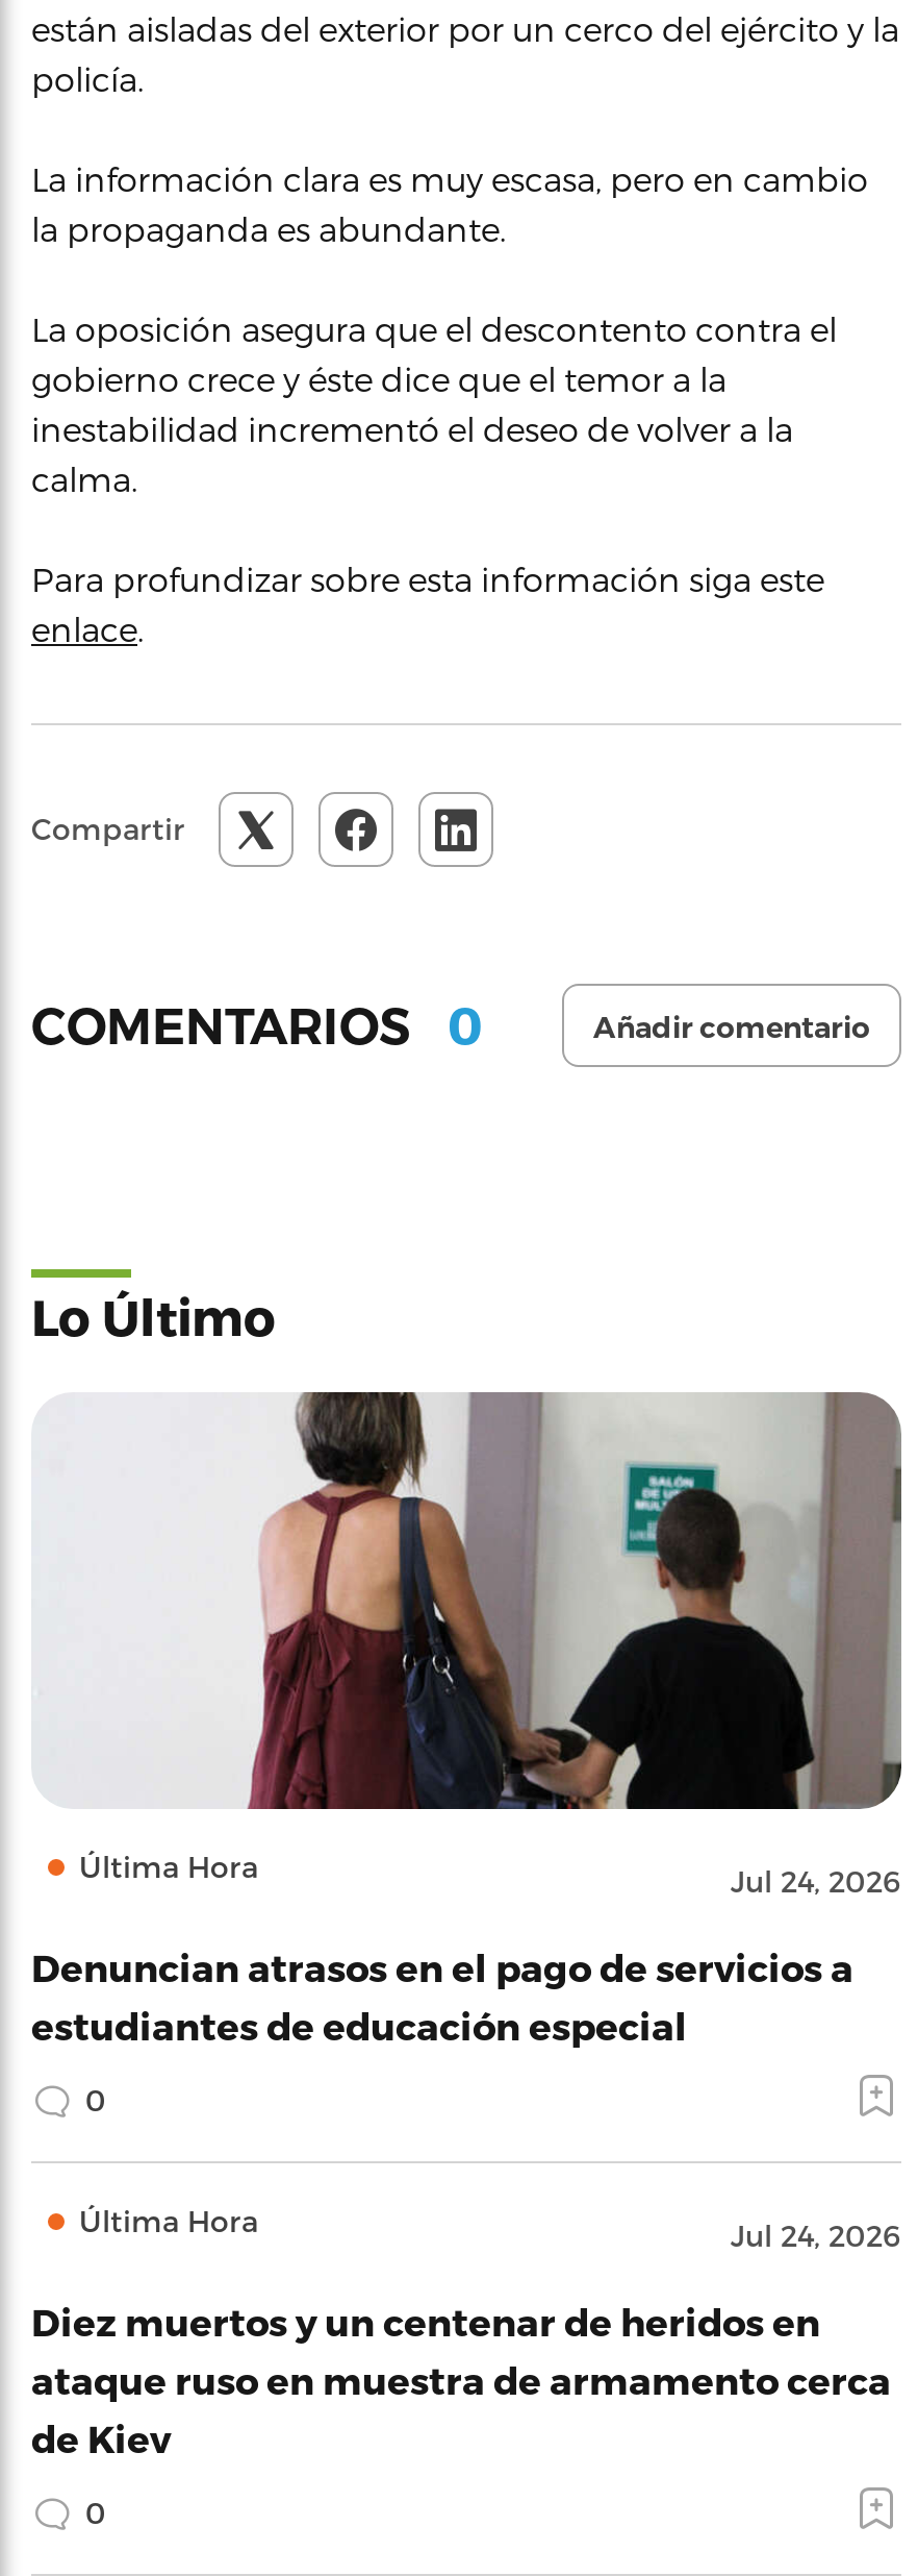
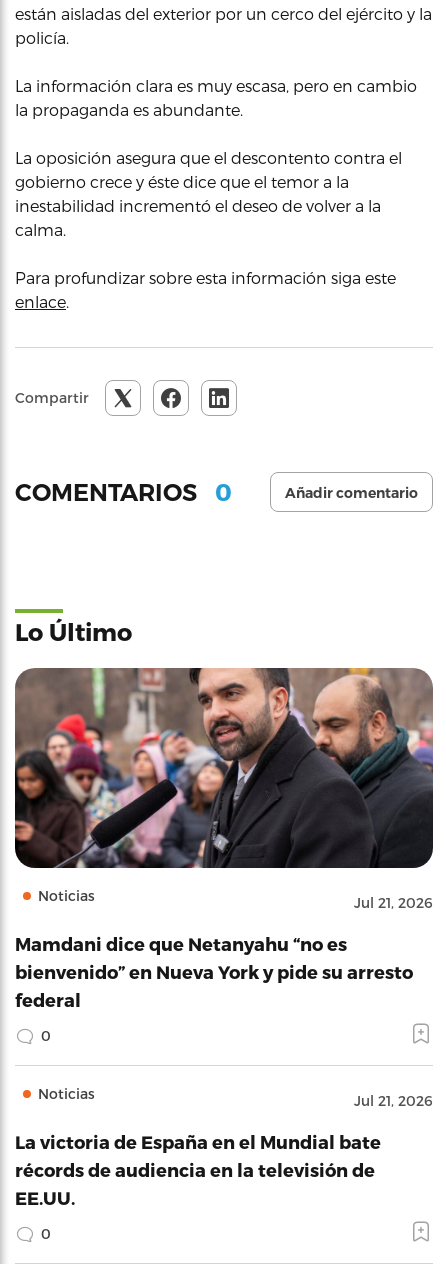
- [image]
- Última Hora
- Jul 24, 2026
+ [image]
+ Noticias
+ Jul 21, 2026

- Denuncian atrasos en el pago de servicios a
- estudiantes de educación especial
+ Mamdani dice que Netanyahu “no es
+ bienvenido” en Nueva York y pide su arresto
+ federal

- Última Hora
- Jul 24, 2026
+ Noticias
+ Jul 21, 2026

- Diez muertos y un centenar de heridos en
- ataque ruso en muestra de armamento cerca
- de Kiev
+ La victoria de España en el Mundial bate
+ récords de audiencia en la televisión de
+ EE.UU.
